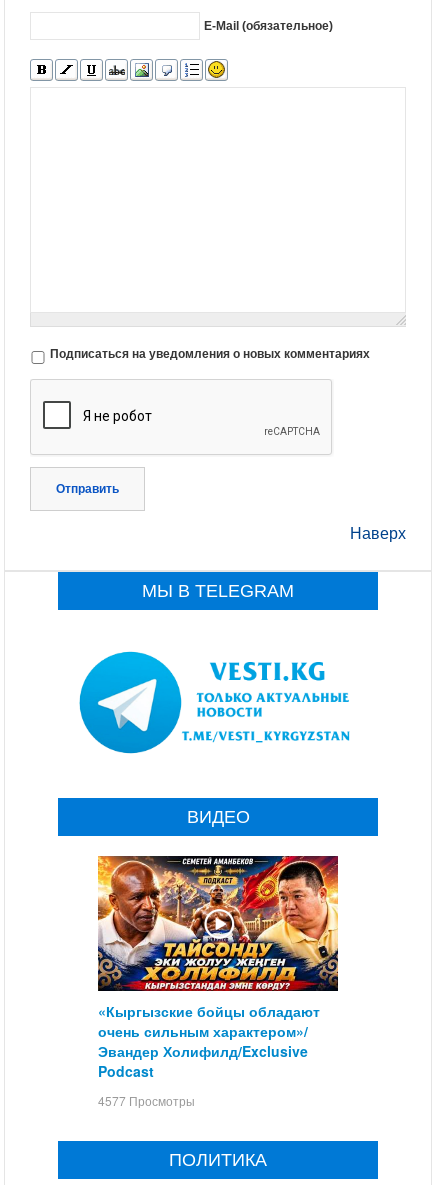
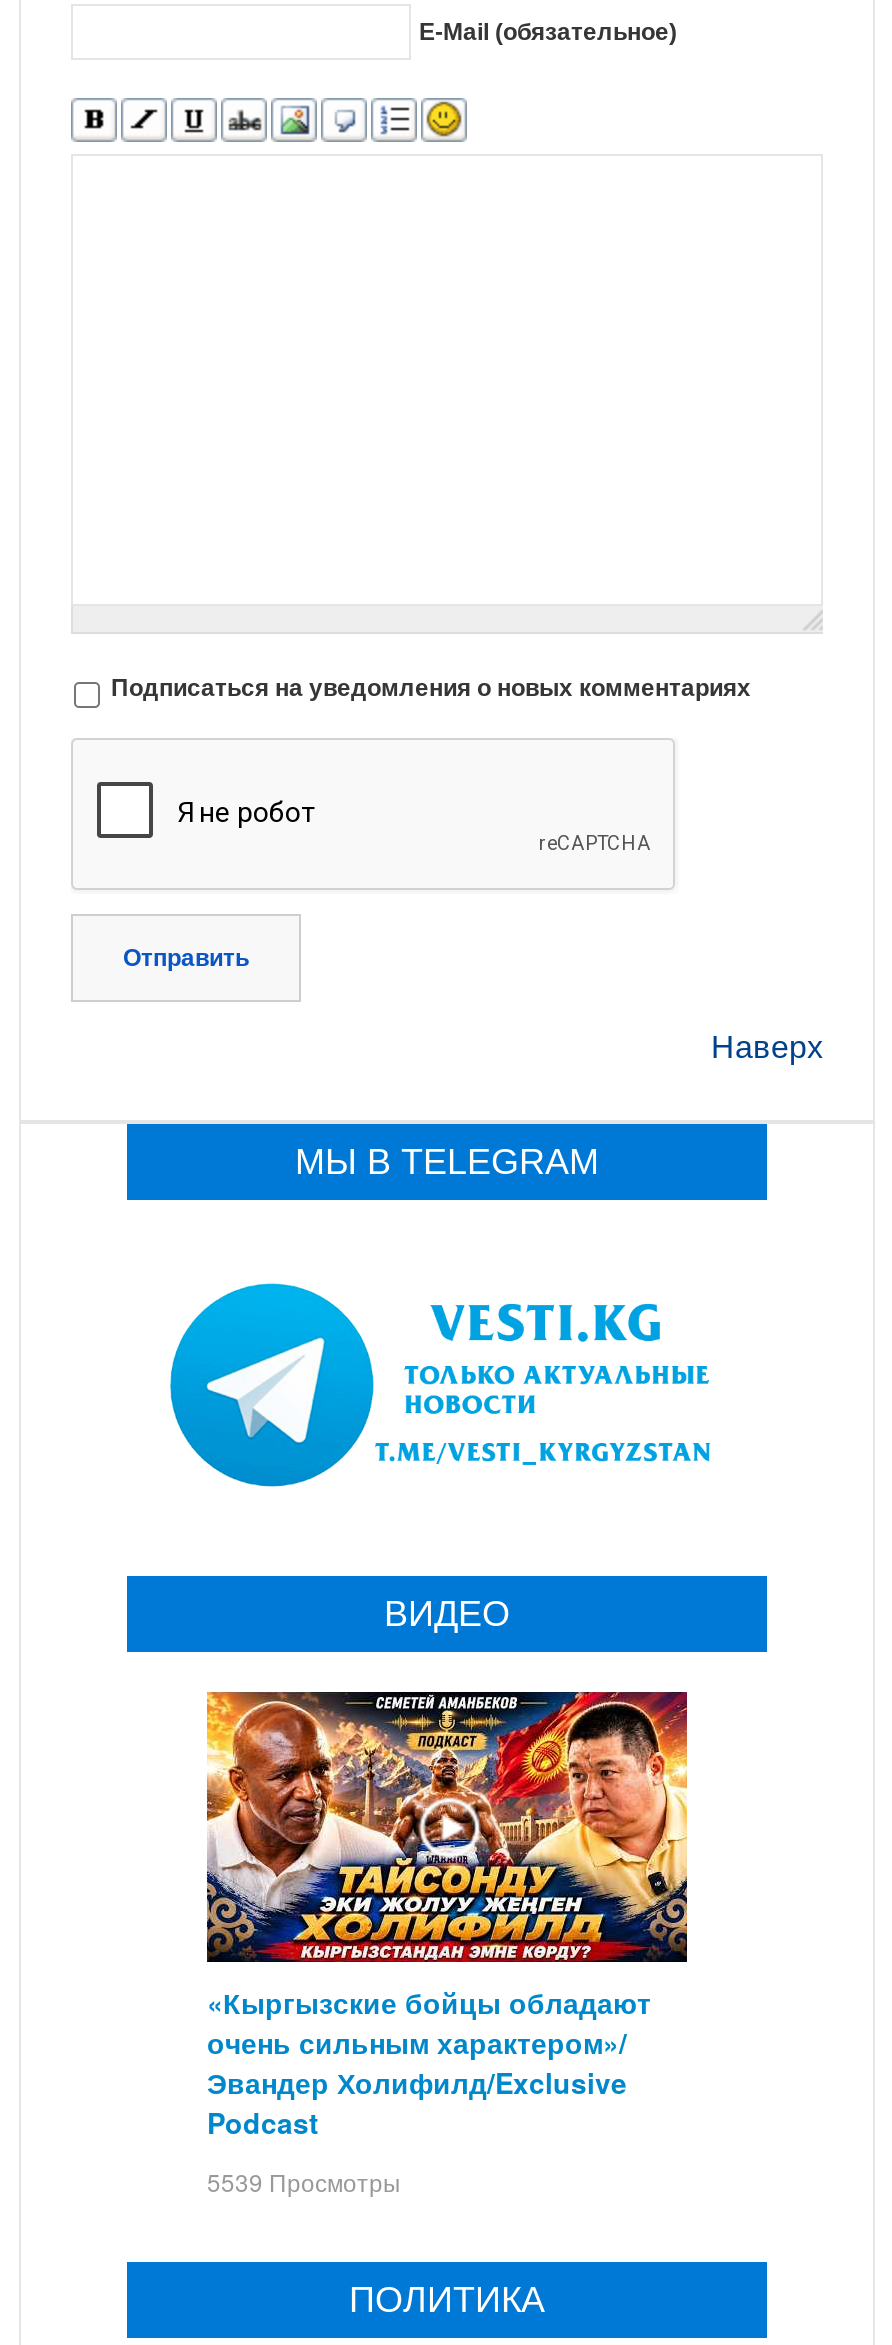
- 4577 Просмотры
+ 5539 Просмотры
